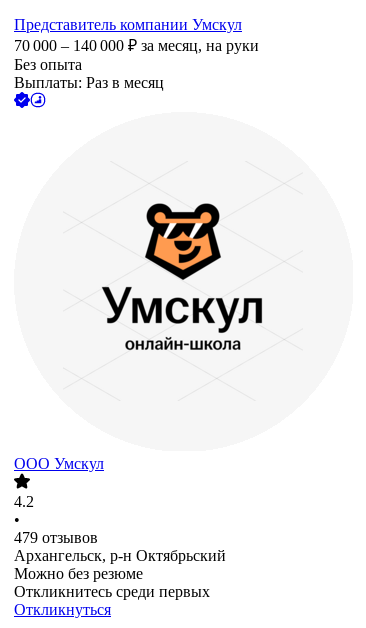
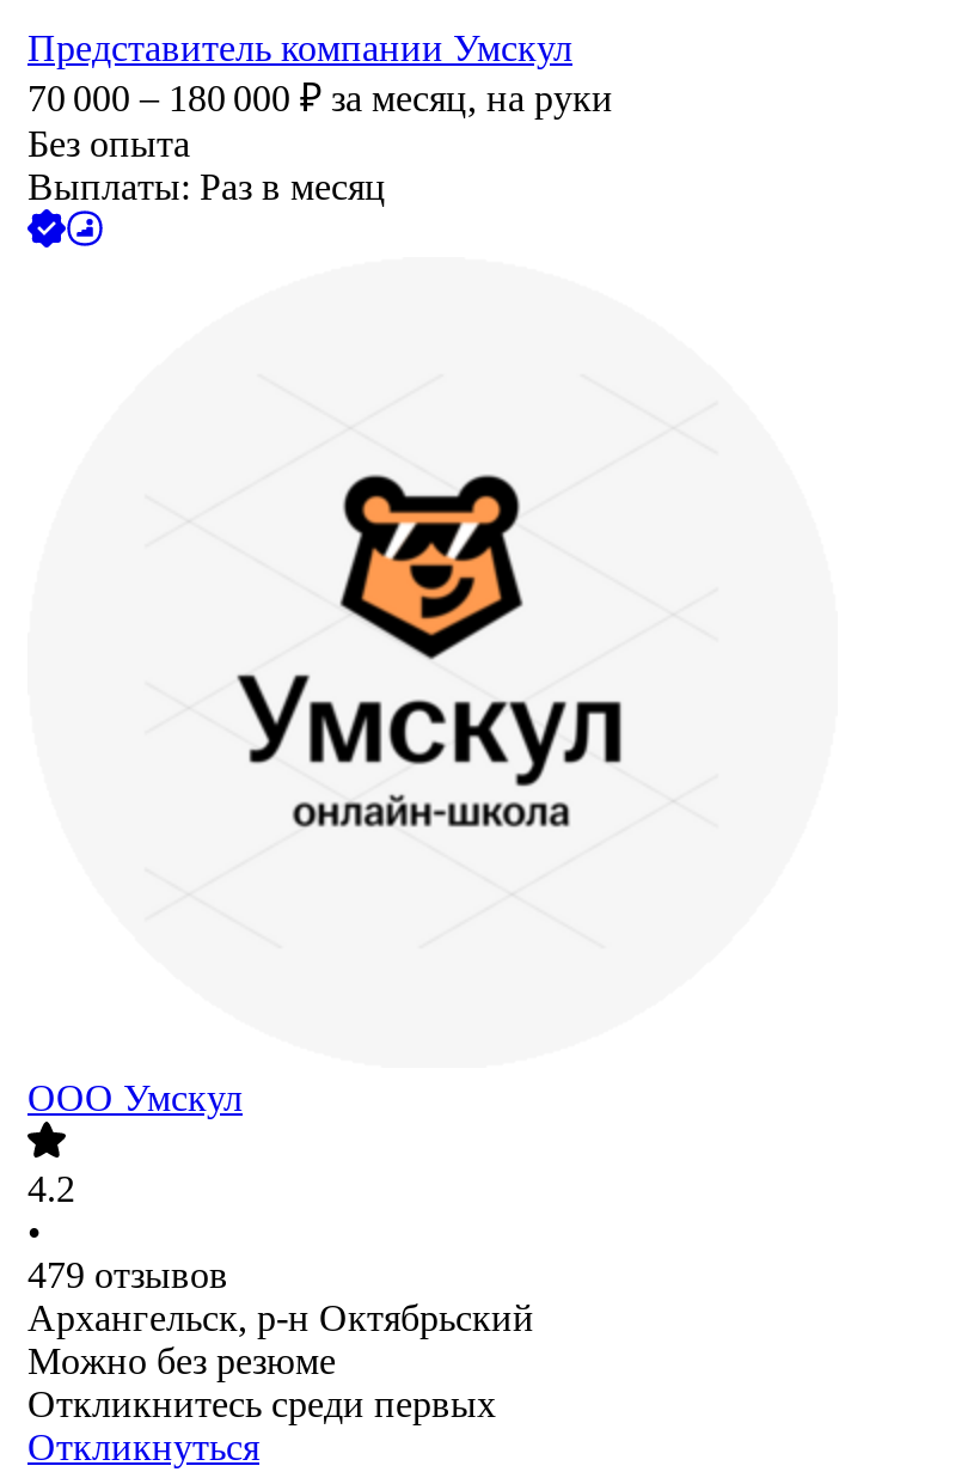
- 70 000 – 140 000 ₽ за месяц, на руки
+ 70 000 – 180 000 ₽ за месяц, на руки
